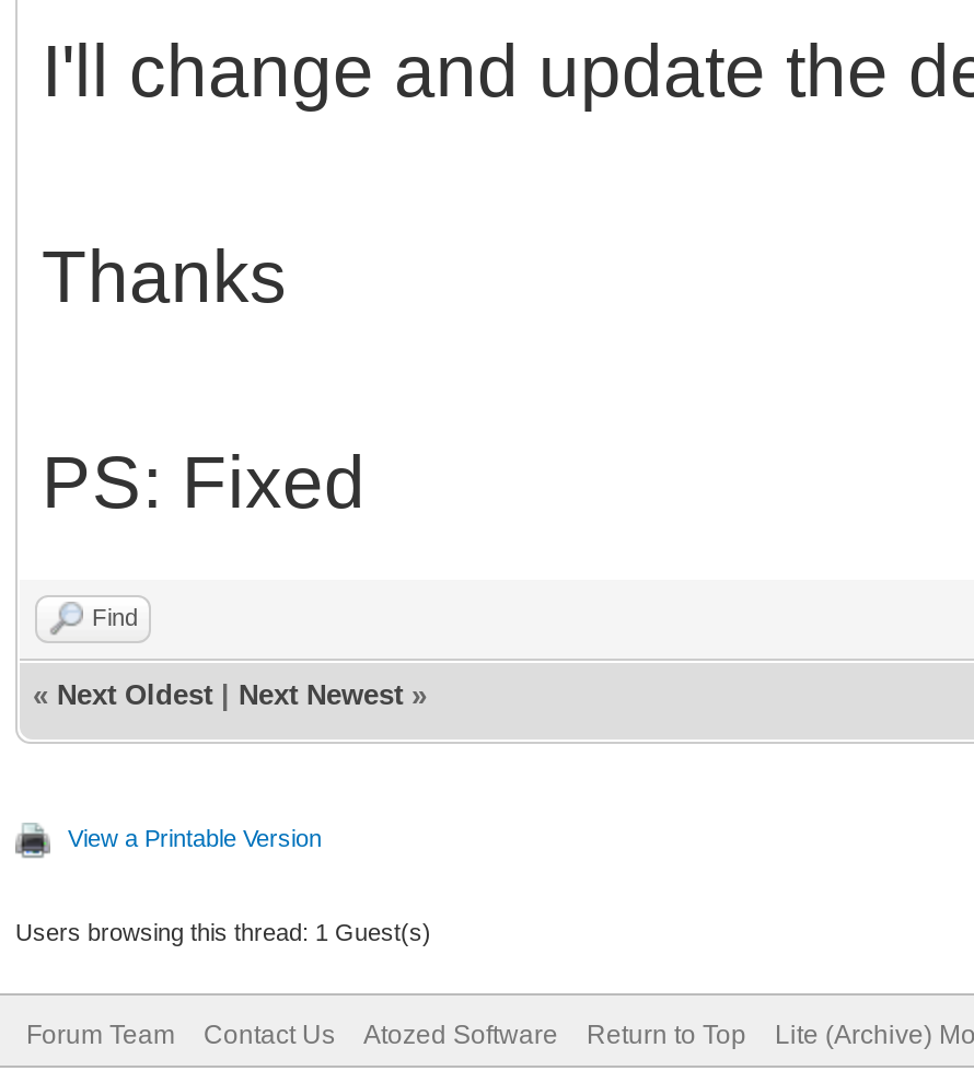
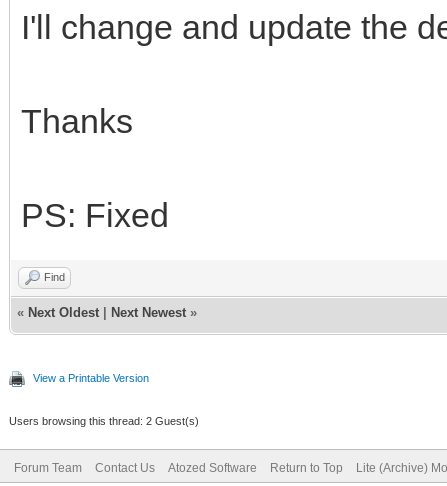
- Users browsing this thread: 1 Guest(s)
+ Users browsing this thread: 2 Guest(s)
